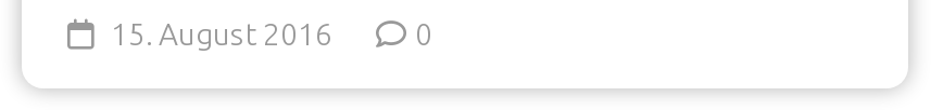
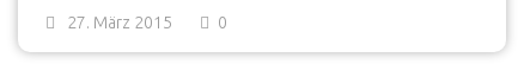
- 15. August 2016
+ 27. März 2015
